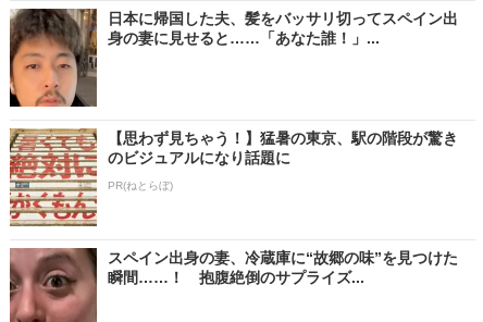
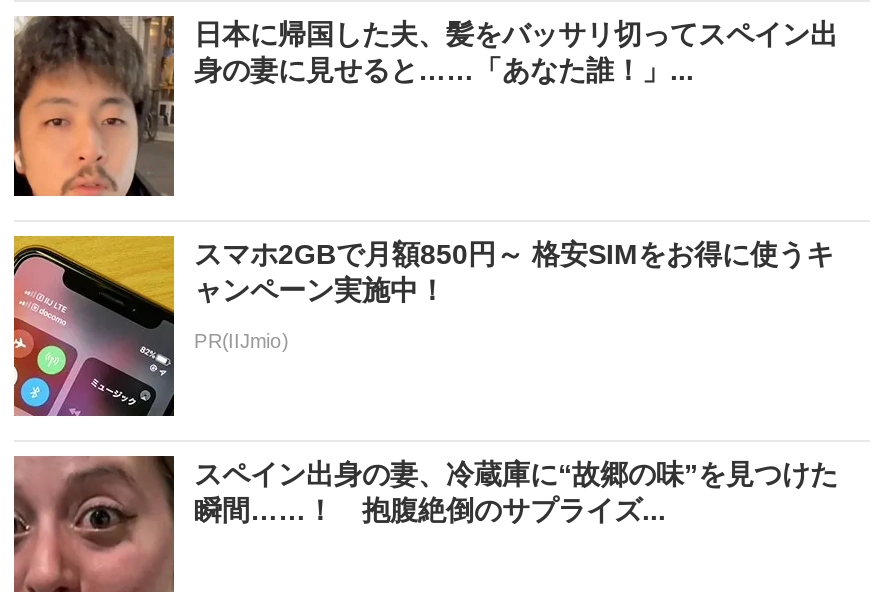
- [image]
- 【思わず見ちゃう！】猛暑の東京、駅の階段が驚き
- のビジュアルになり話題に
+ [image]
+ スマホ2GBで月額850円～ 格安SIMをお得に使うキ
+ ャンペーン実施中！

- PR(ねとらぼ)
+ PR(IIJmio)
